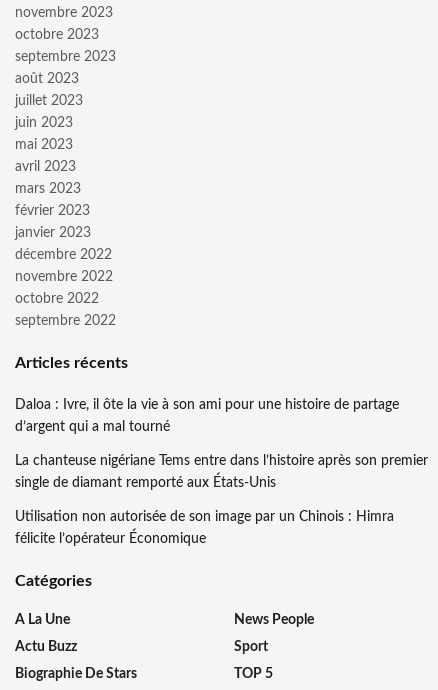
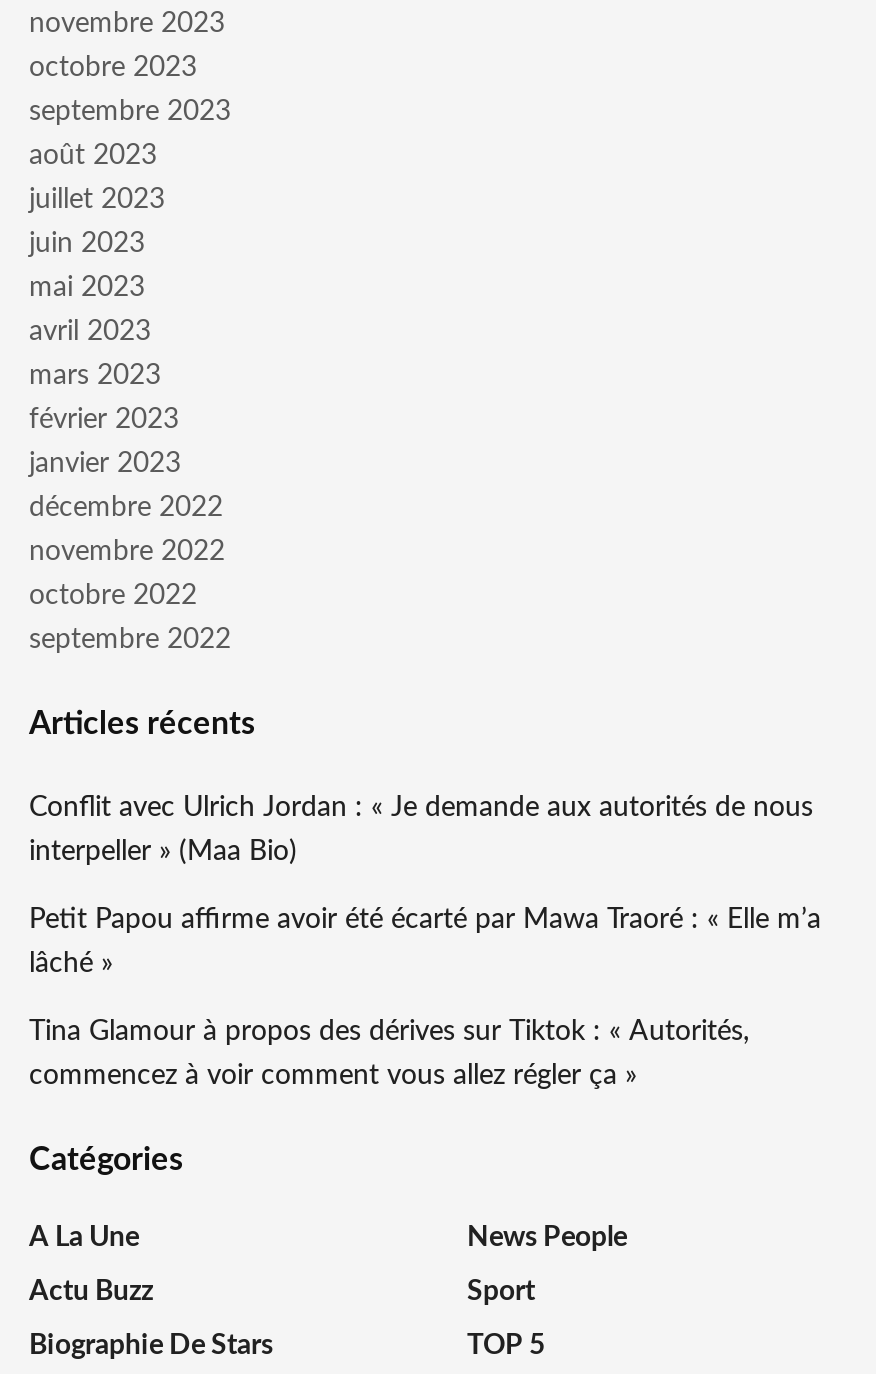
- Daloa : Ivre, il ôte la vie à son ami pour une histoire de partage
+ Conflit avec Ulrich Jordan : « Je demande aux autorités de nous

- d’argent qui a mal tourné
+ interpeller » (Maa Bio)

- La chanteuse nigériane Tems entre dans l’histoire après son premier
+ Petit Papou affirme avoir été écarté par Mawa Traoré : « Elle m’a

- single de diamant remporté aux États-Unis
+ lâché »

- Utilisation non autorisée de son image par un Chinois : Himra
+ Tina Glamour à propos des dérives sur Tiktok : « Autorités,

- félicite l’opérateur Économique
+ commencez à voir comment vous allez régler ça »
